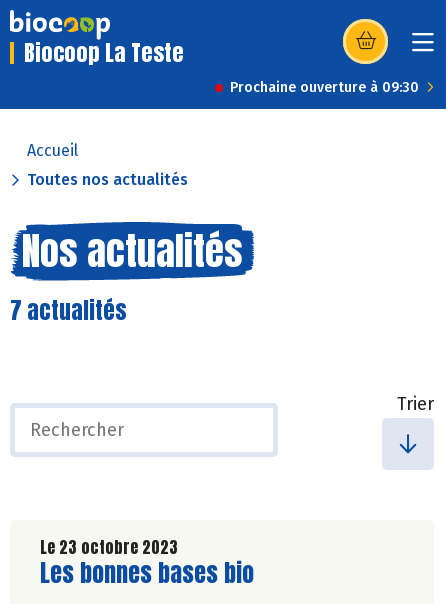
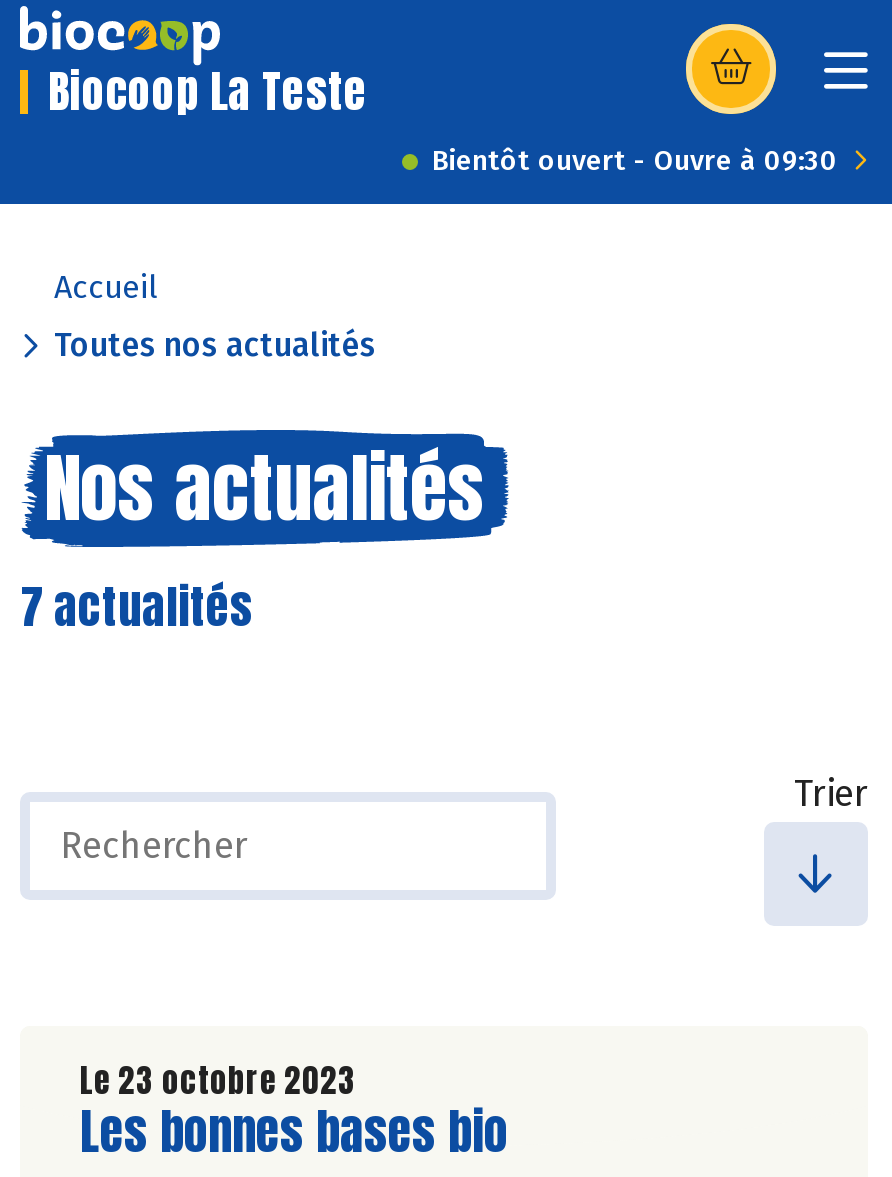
- Prochaine ouverture à 09:30
+ Bientôt ouvert - Ouvre à 09:30
